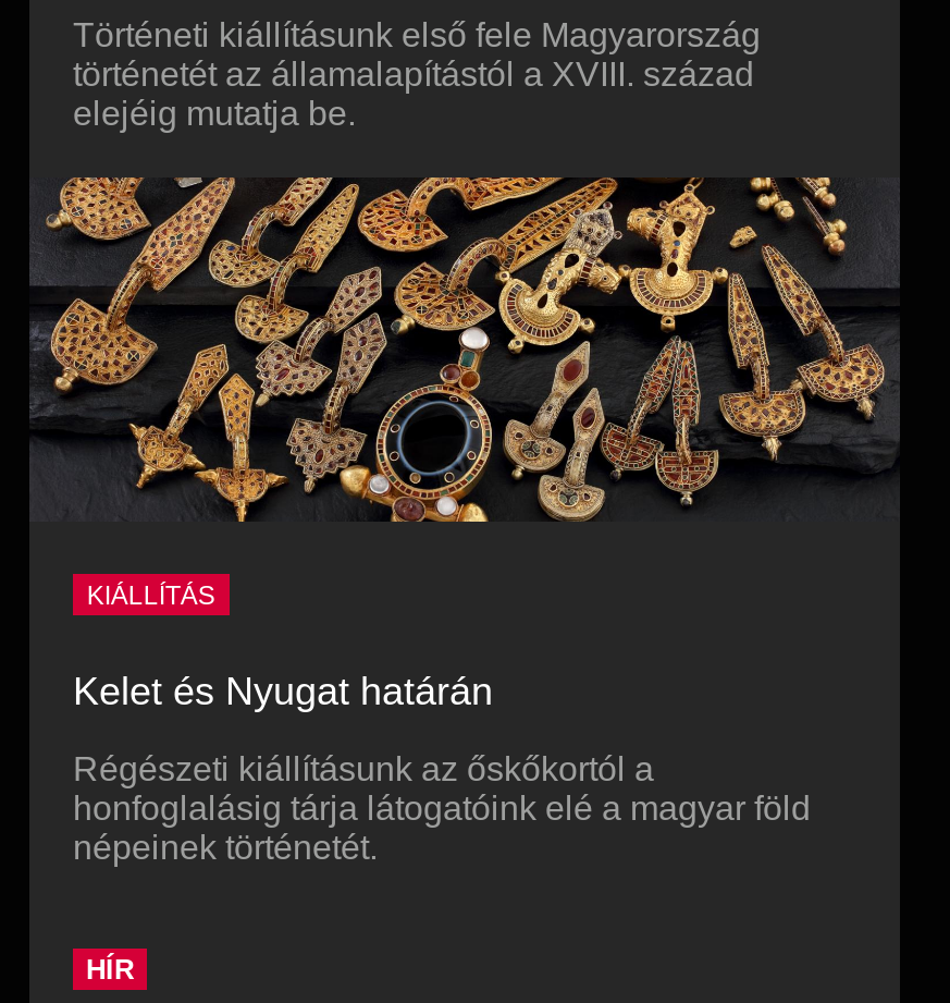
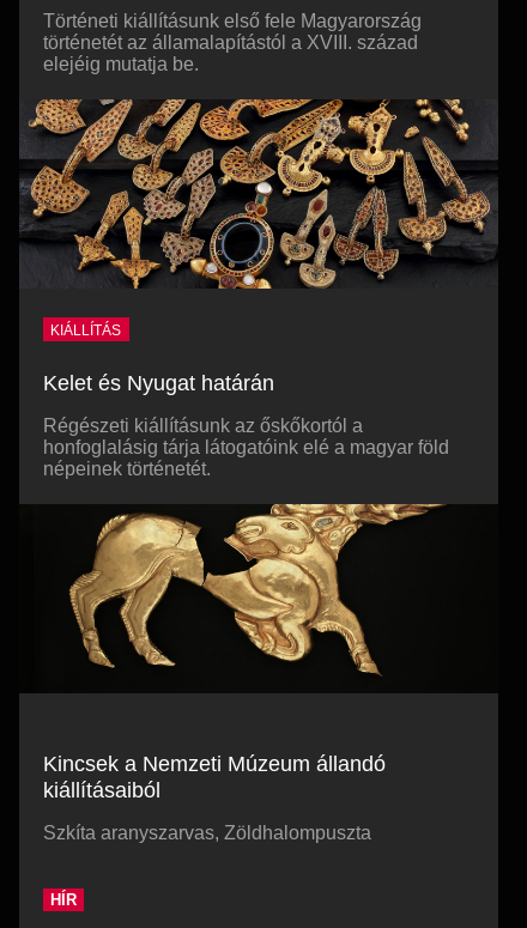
+ [image]

+ Kincsek a Nemzeti Múzeum állandó
+ kiállításaiból
+ Szkíta aranyszarvas, Zöldhalompuszta
